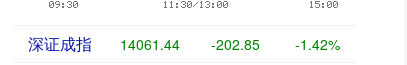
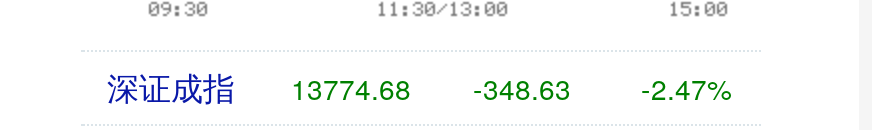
- 14061.44
+ 13774.68

- -202.85
+ -348.63

- -1.42%
+ -2.47%
